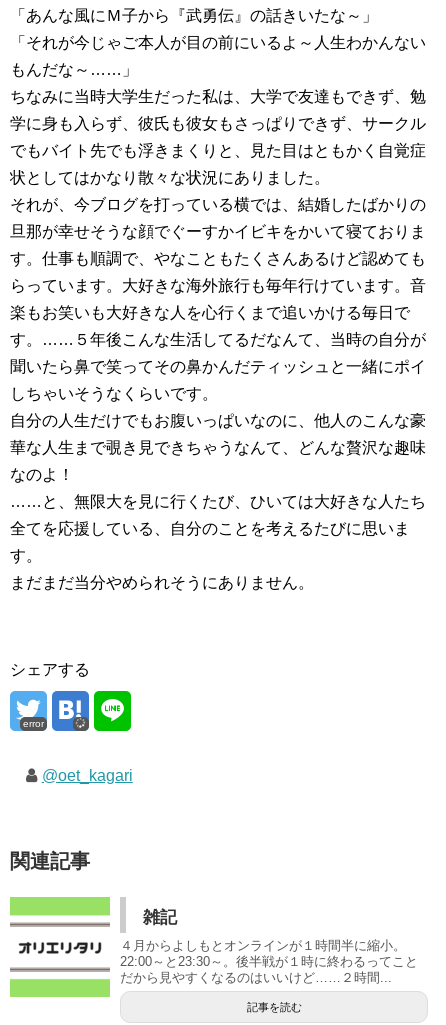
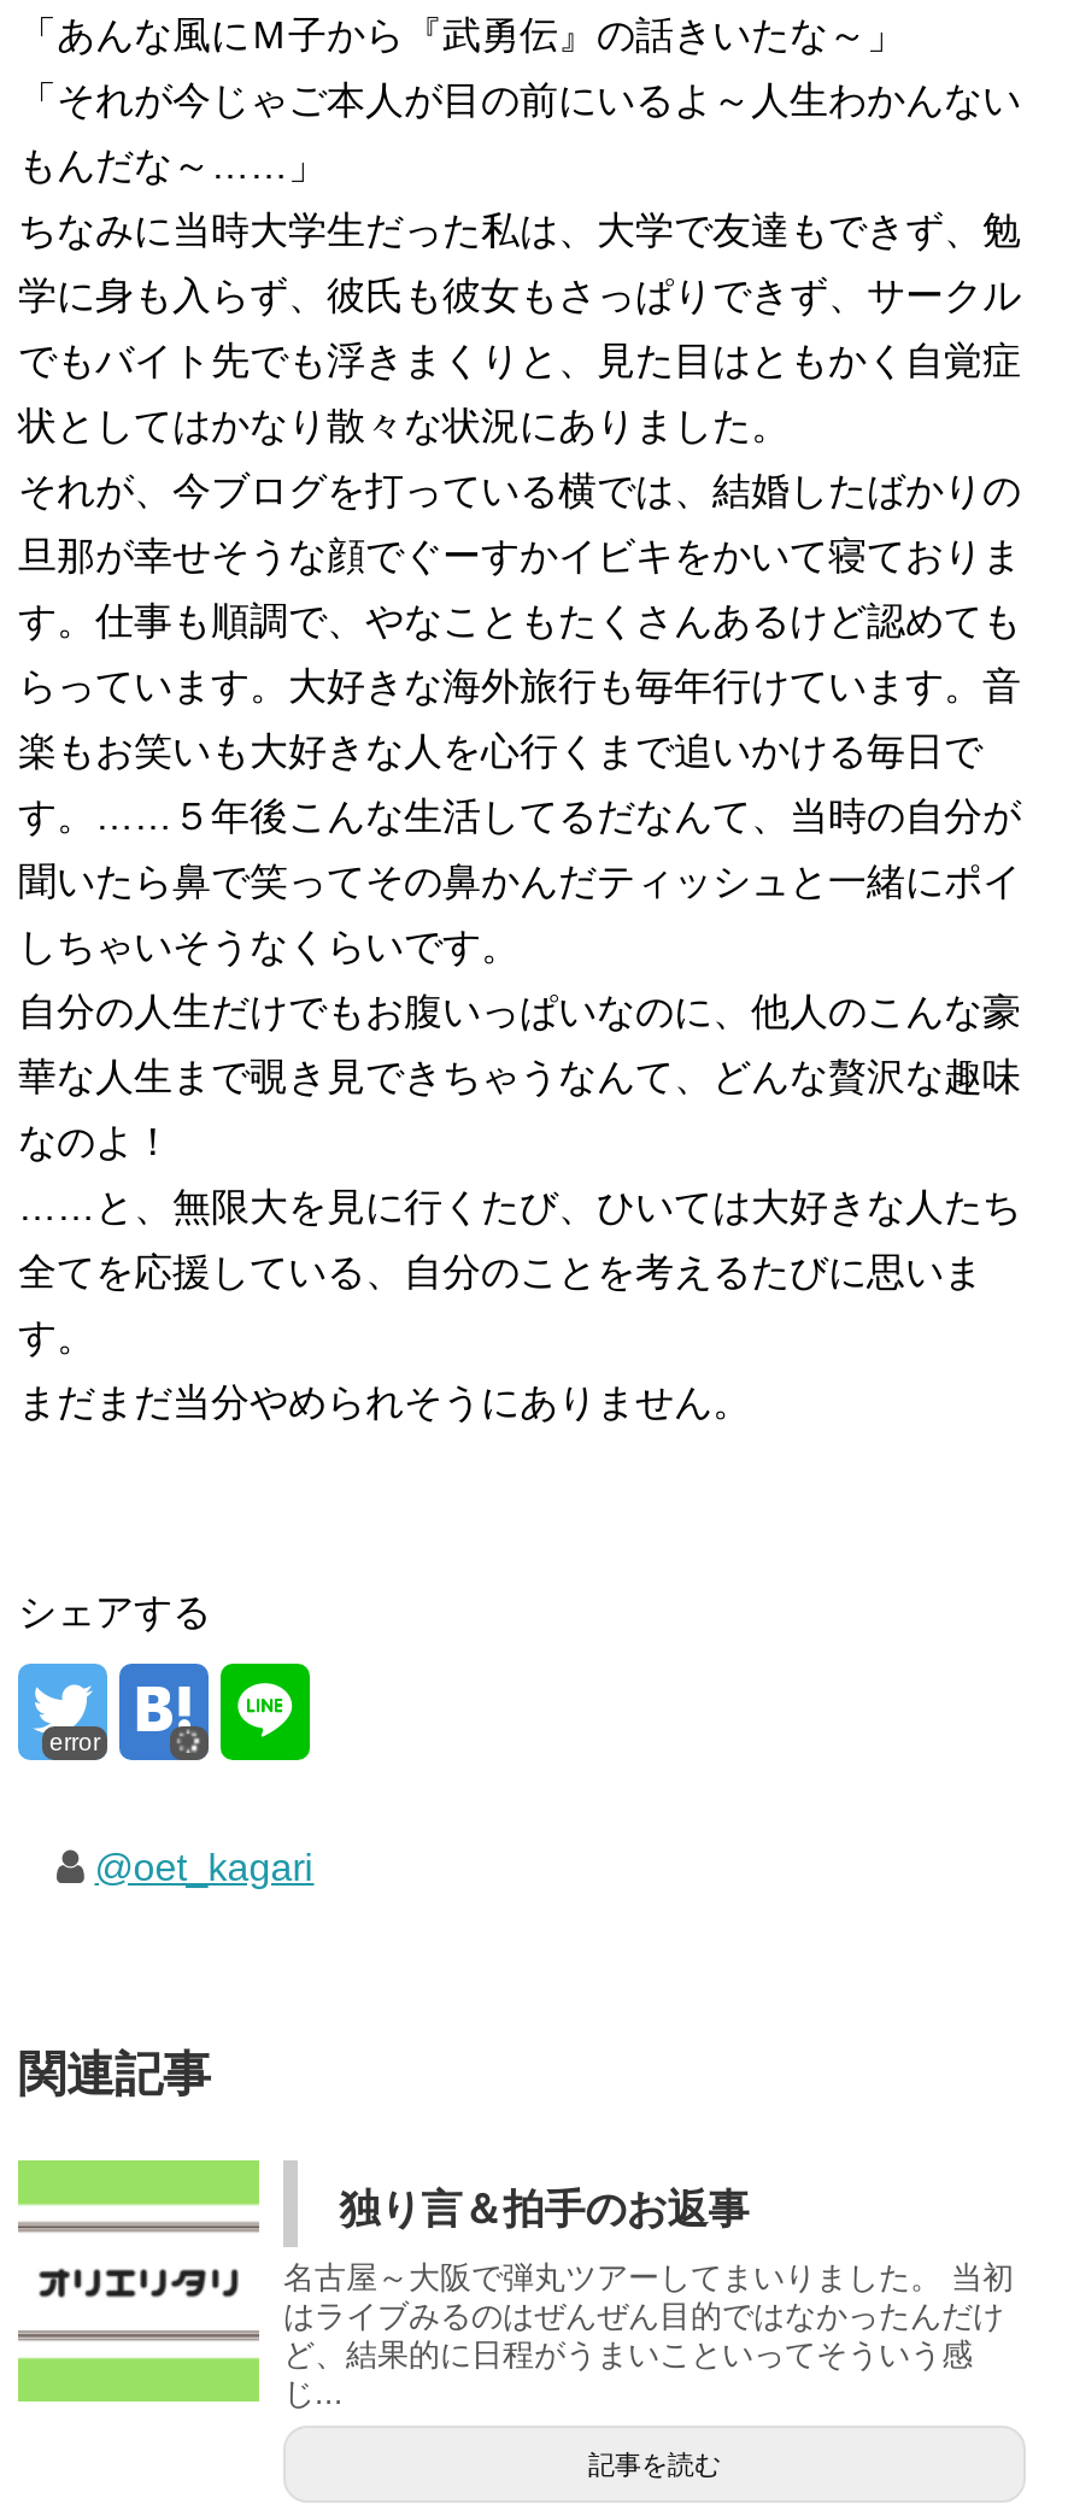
- 雑記
+ 独り言＆拍手のお返事

- ４月からよしもとオンラインが１時間半に縮小。
- 22:00～と23:30～。後半戦が１時に終わるってこと
- だから見やすくなるのはいいけど……２時間...
+ 名古屋～大阪で弾丸ツアーしてまいりました。 当初
+ はライブみるのはぜんぜん目的ではなかったんだけ
+ ど、結果的に日程がうまいこといってそういう感
+ じ...
